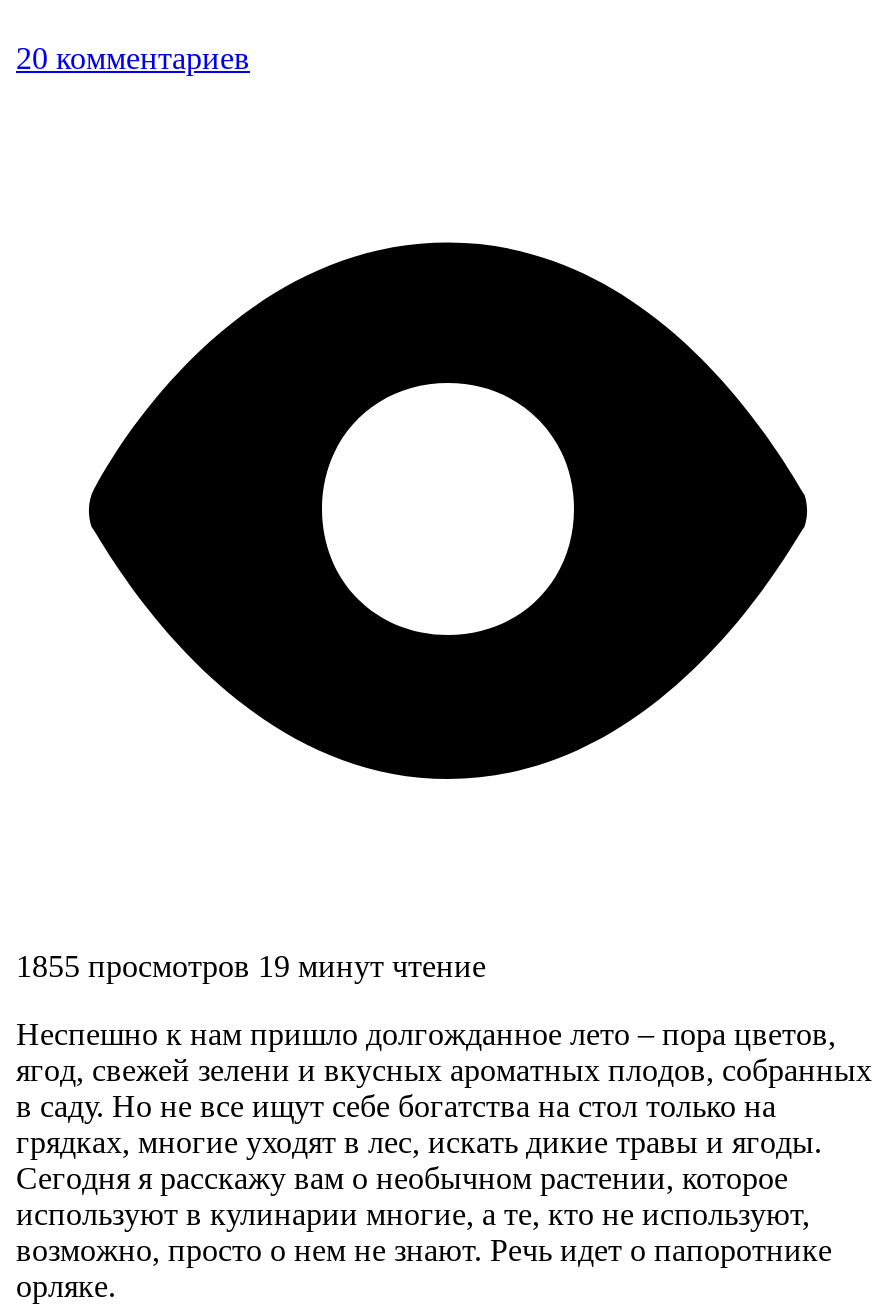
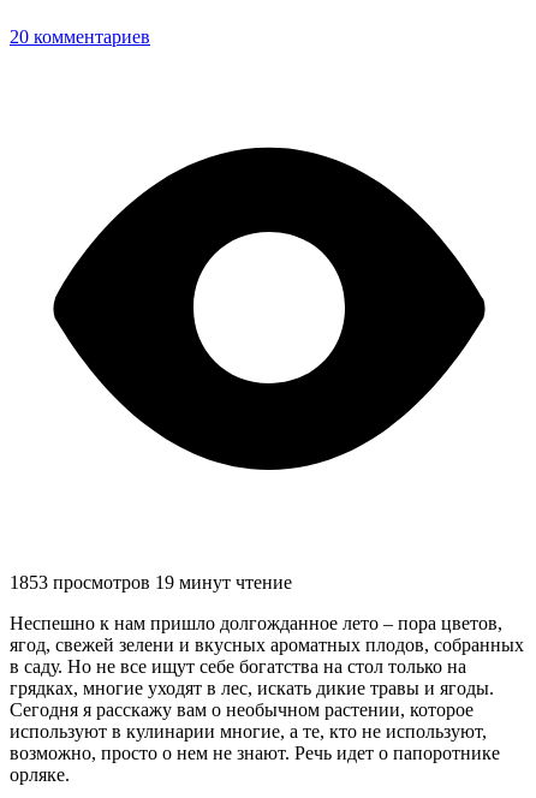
- 1855 просмотров 19 минут чтение
+ 1853 просмотров 19 минут чтение
